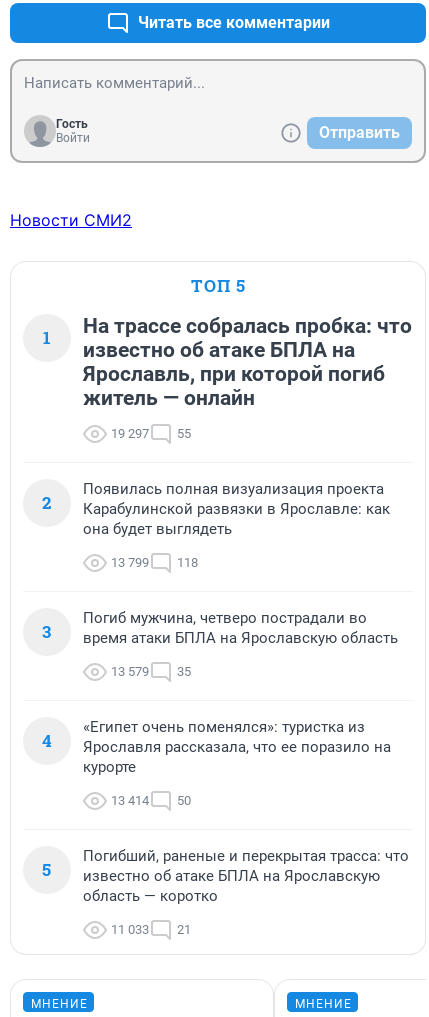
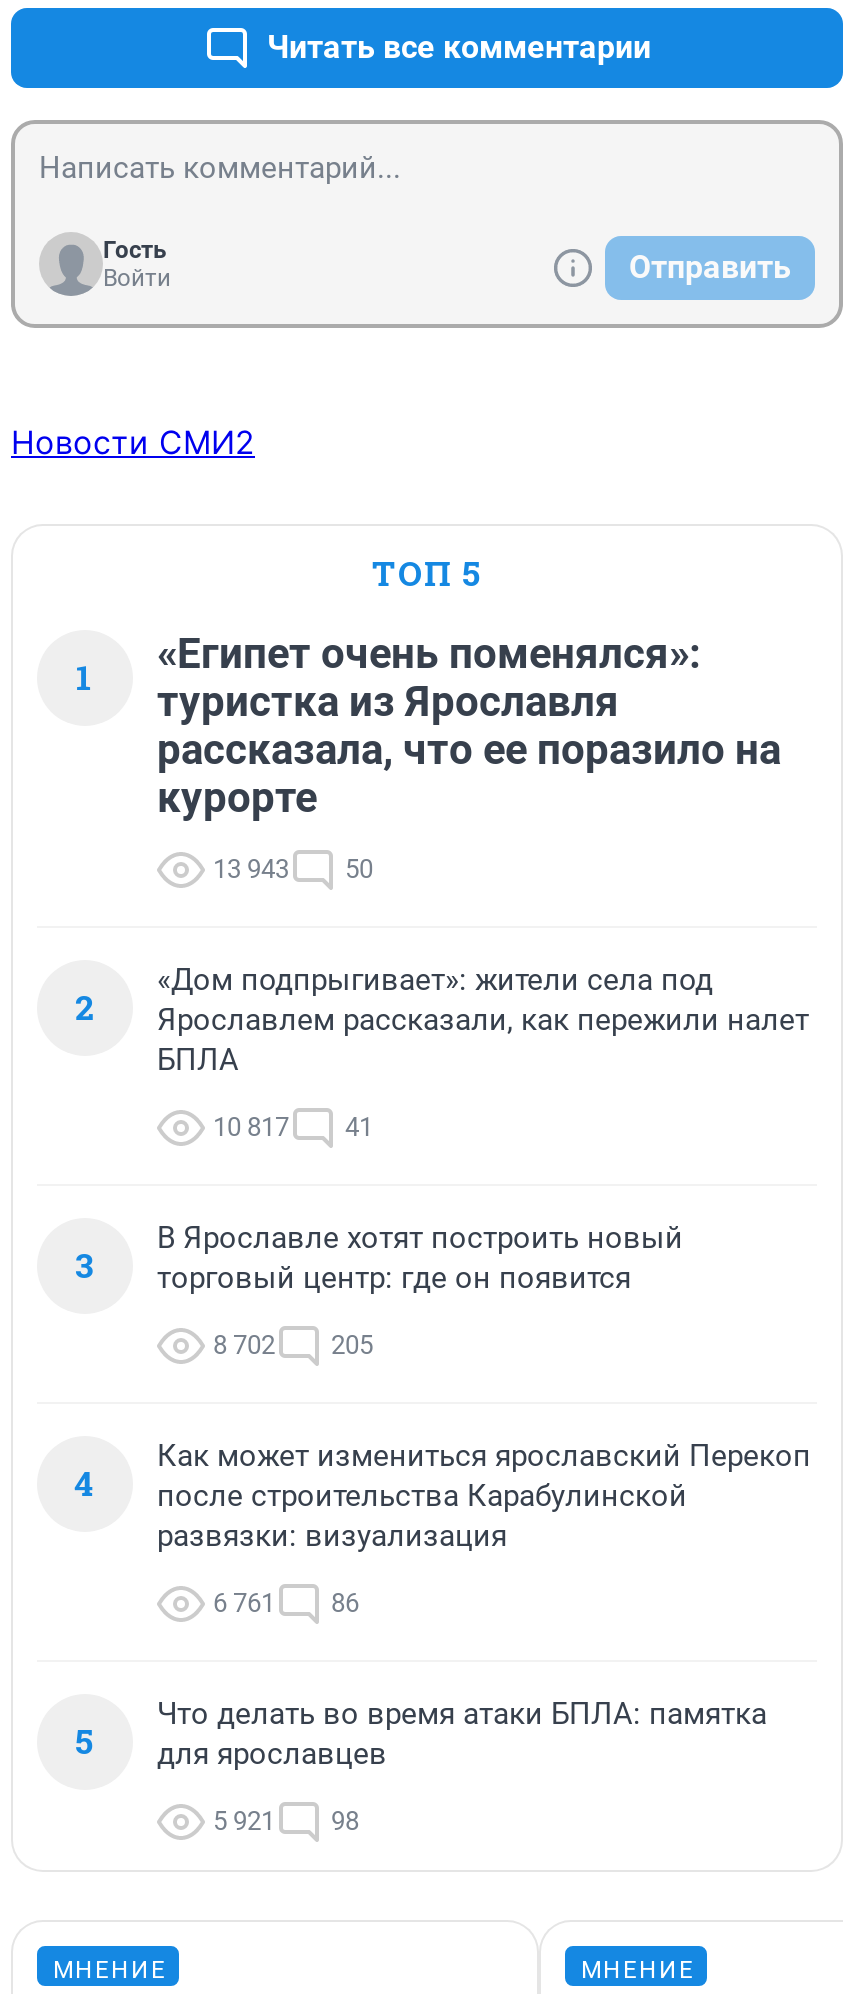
- На трассе собралась пробка: что
- известно об атаке БПЛА на
- Ярославль, при которой погиб
- житель — онлайн
+ «Египет очень поменялся»:
+ туристка из Ярославля
+ рассказала, что ее поразило на
+ курорте

- 19 297
- 55
+ 13 943
+ 50

- Появилась полная визуализация проекта
- Карабулинской развязки в Ярославле: как
- она будет выглядеть
+ «Дом подпрыгивает»: жители села под
+ Ярославлем рассказали, как пережили налет
+ БПЛА

- 13 799
- 118
+ 10 817
+ 41

- Погиб мужчина, четверо пострадали во
- время атаки БПЛА на Ярославскую область
+ В Ярославле хотят построить новый
+ торговый центр: где он появится

- 13 579
- 35
+ 8 702
+ 205

- «Египет очень поменялся»: туристка из
- Ярославля рассказала, что ее поразило на
- курорте
+ Как может измениться ярославский Перекоп
+ после строительства Карабулинской
+ развязки: визуализация

- 13 414
- 50
+ 6 761
+ 86

- Погибший, раненые и перекрытая трасса: что
- известно об атаке БПЛА на Ярославскую
- область — коротко
+ Что делать во время атаки БПЛА: памятка
+ для ярославцев

- 11 033
- 21
+ 5 921
+ 98
